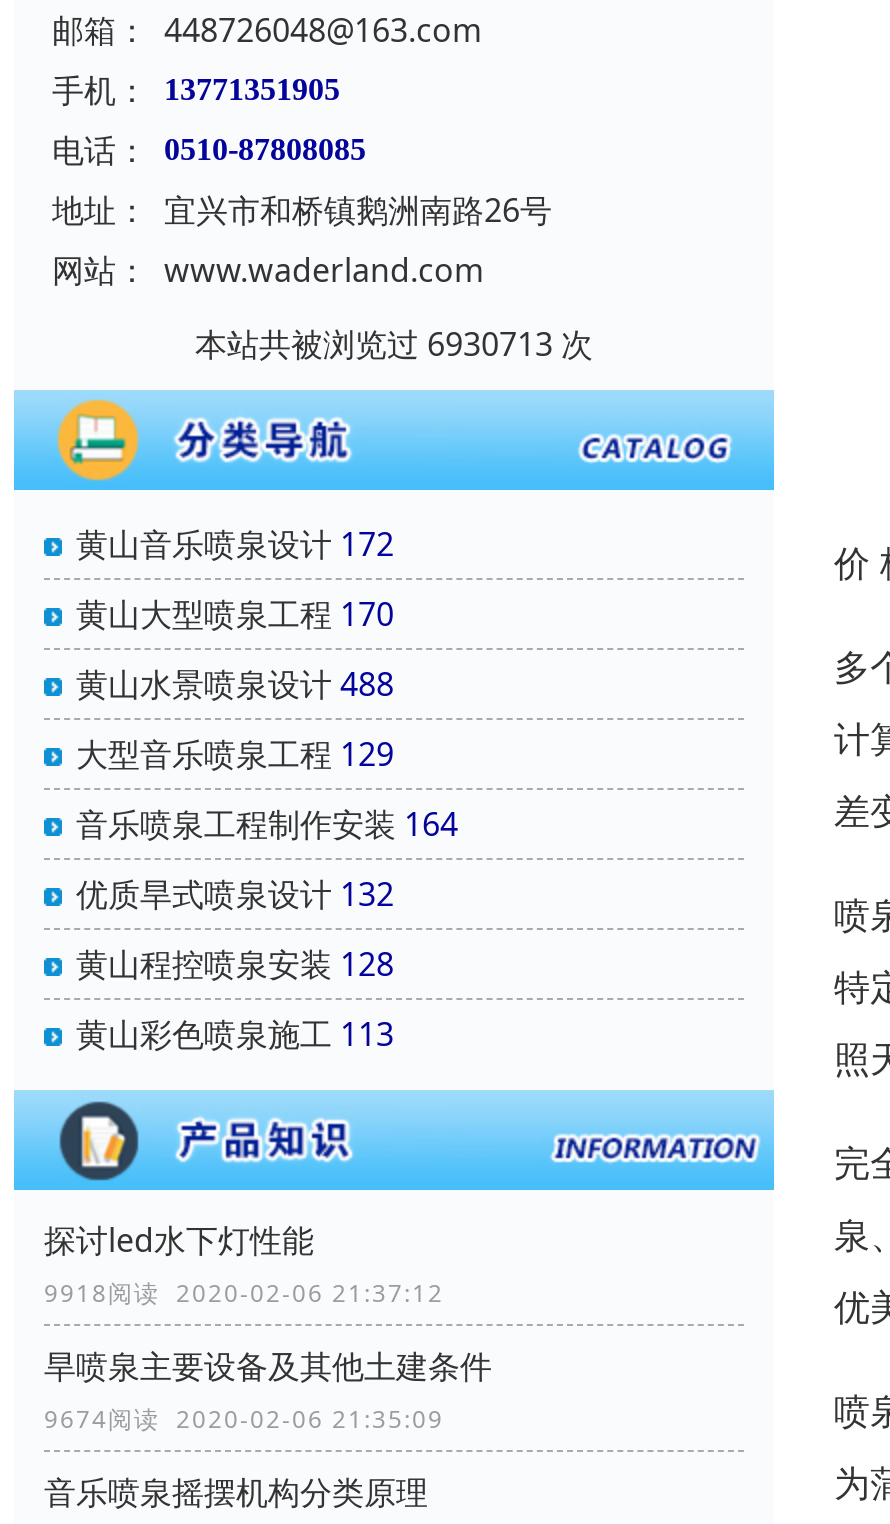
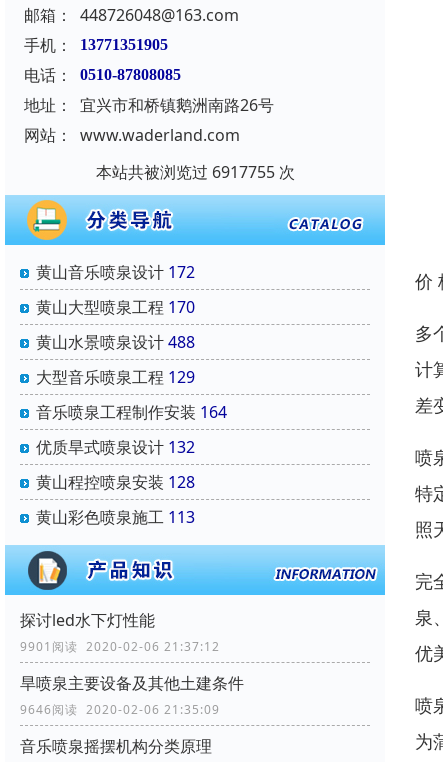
- 本站共被浏览过 6930713 次
+ 本站共被浏览过 6917755 次

- 9918阅读 2020-02-06 21:37:12
+ 9901阅读 2020-02-06 21:37:12

- 9674阅读 2020-02-06 21:35:09
+ 9646阅读 2020-02-06 21:35:09
